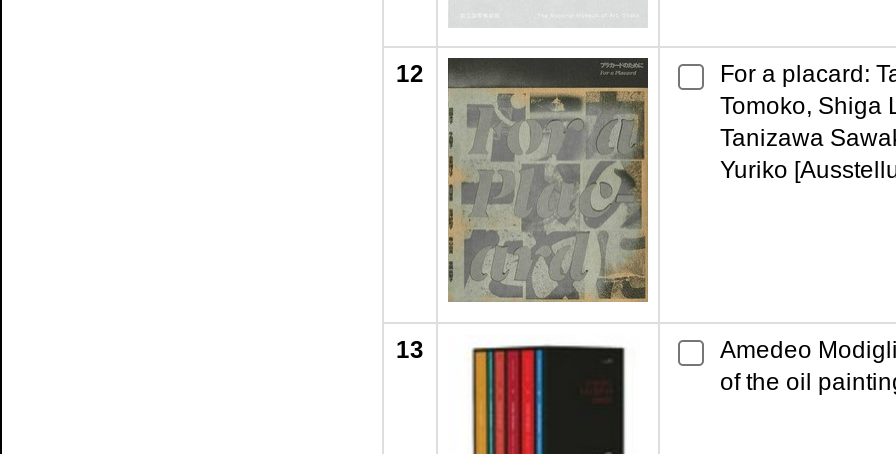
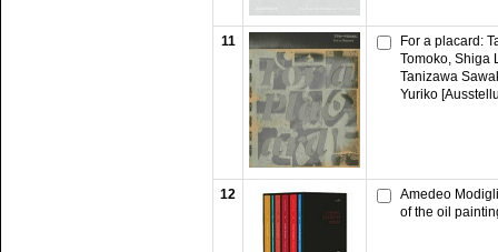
- 12
+ 11

- 13
+ 12
